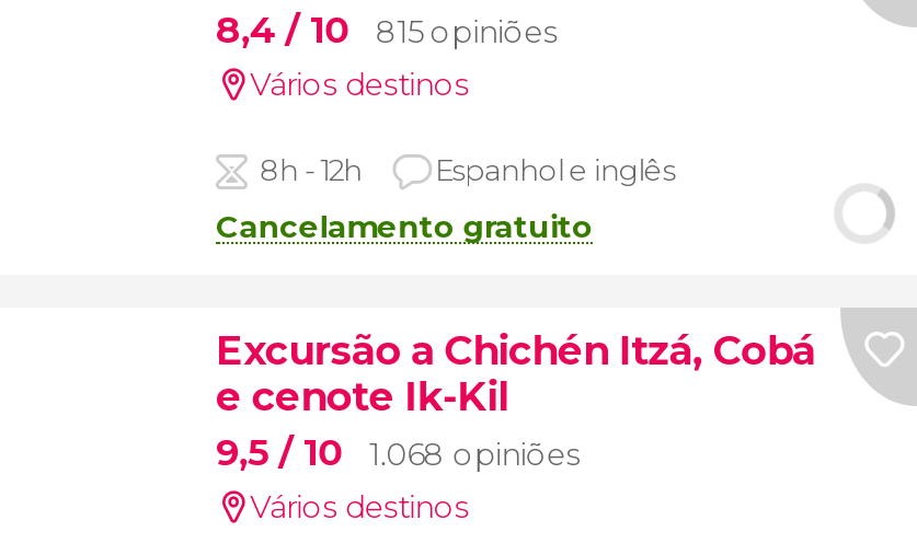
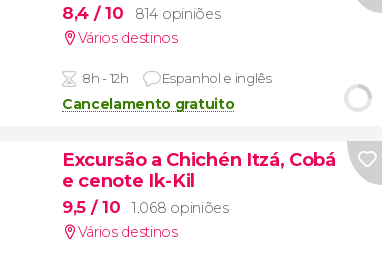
- 8,4 / 10 815 opiniões
+ 8,4 / 10 814 opiniões
